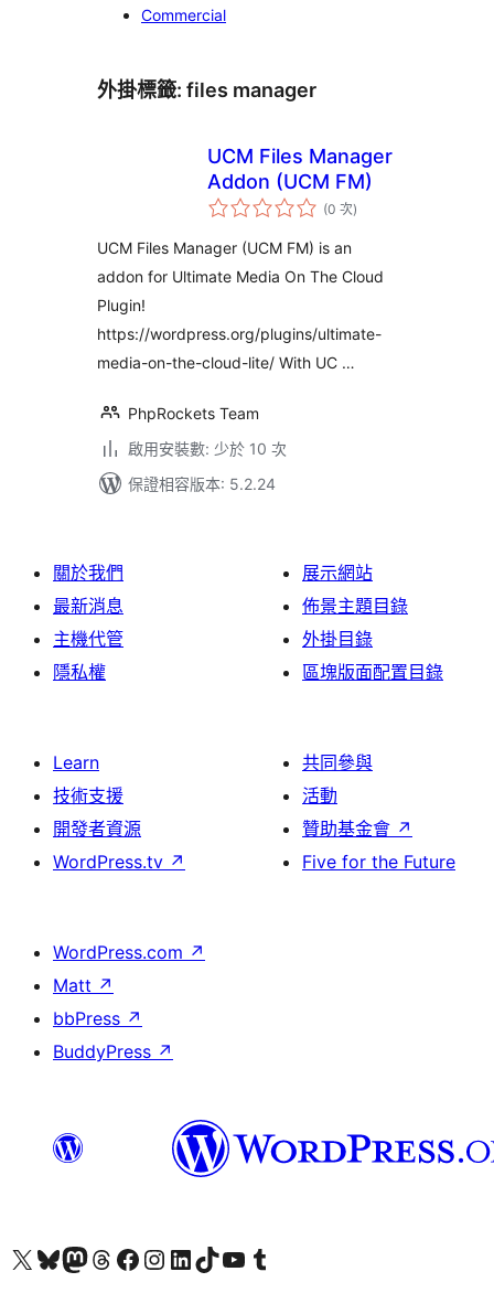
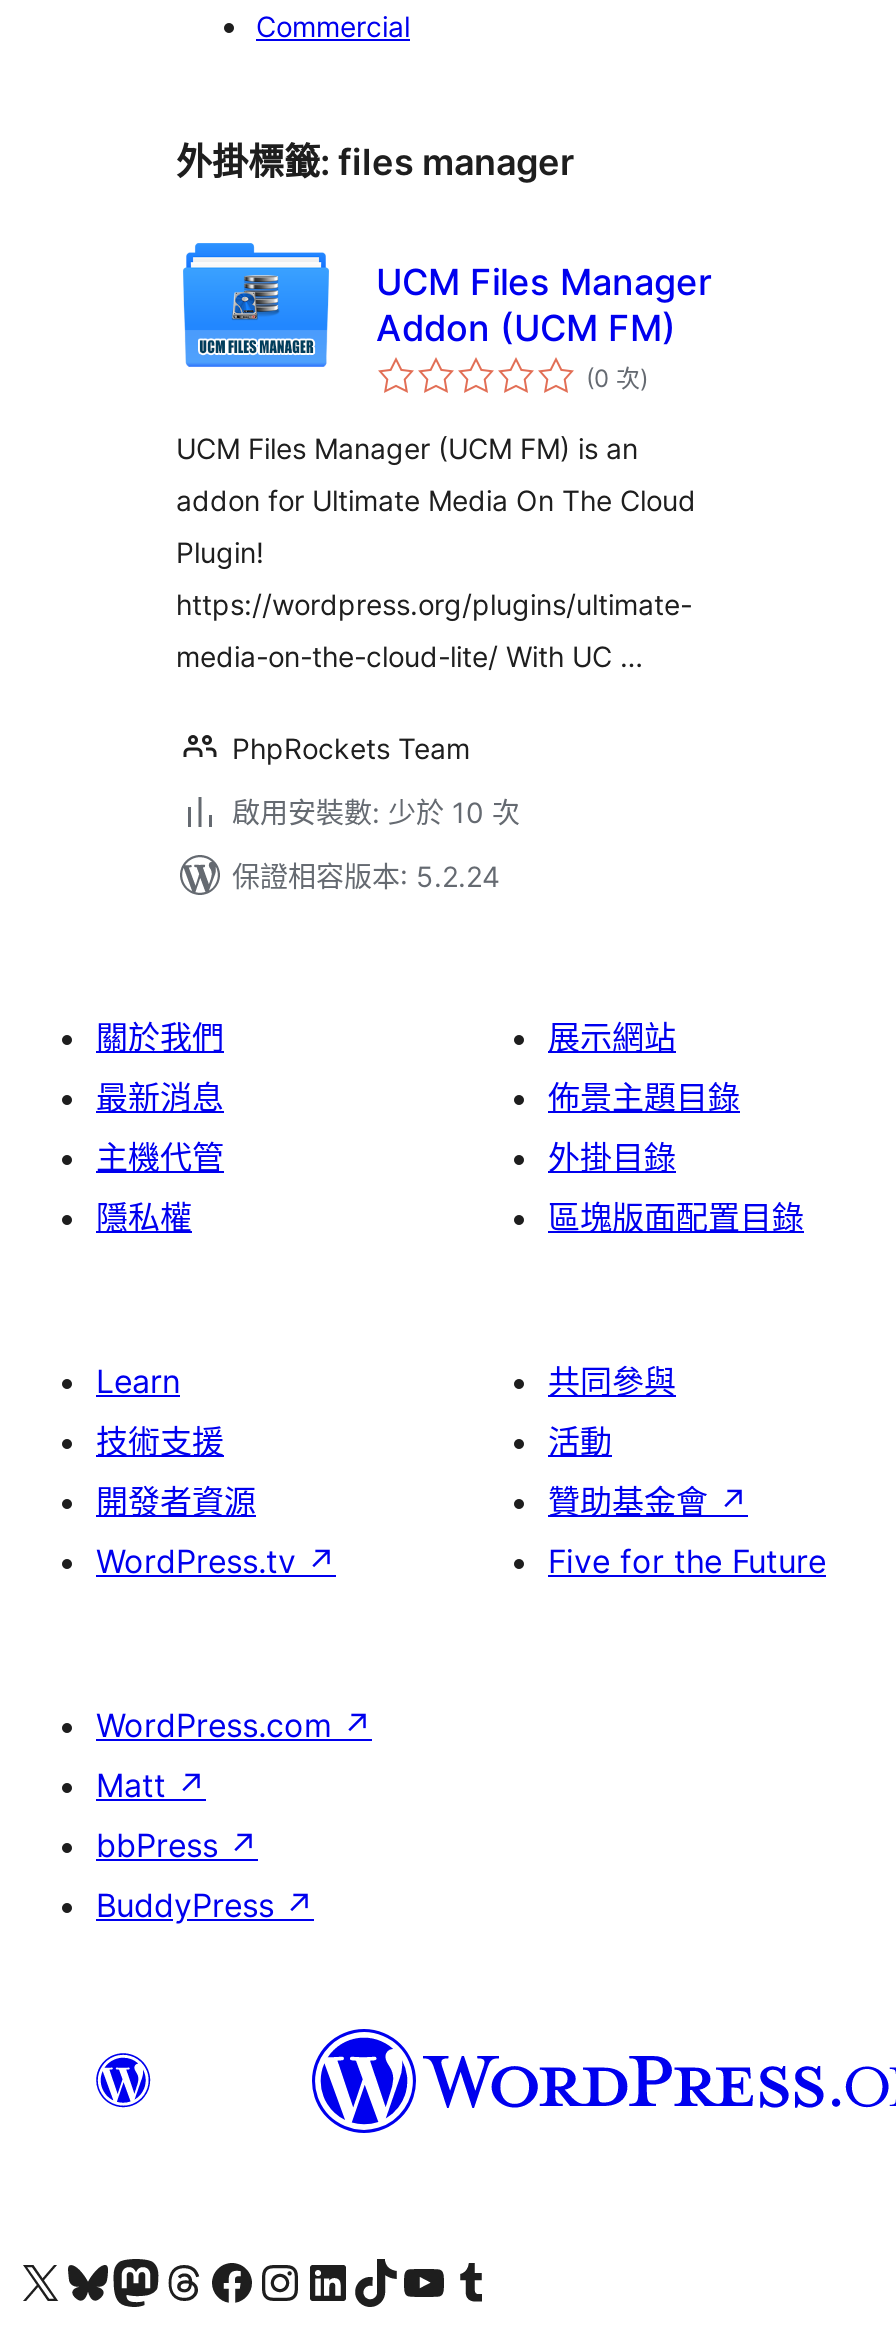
+ [image]
